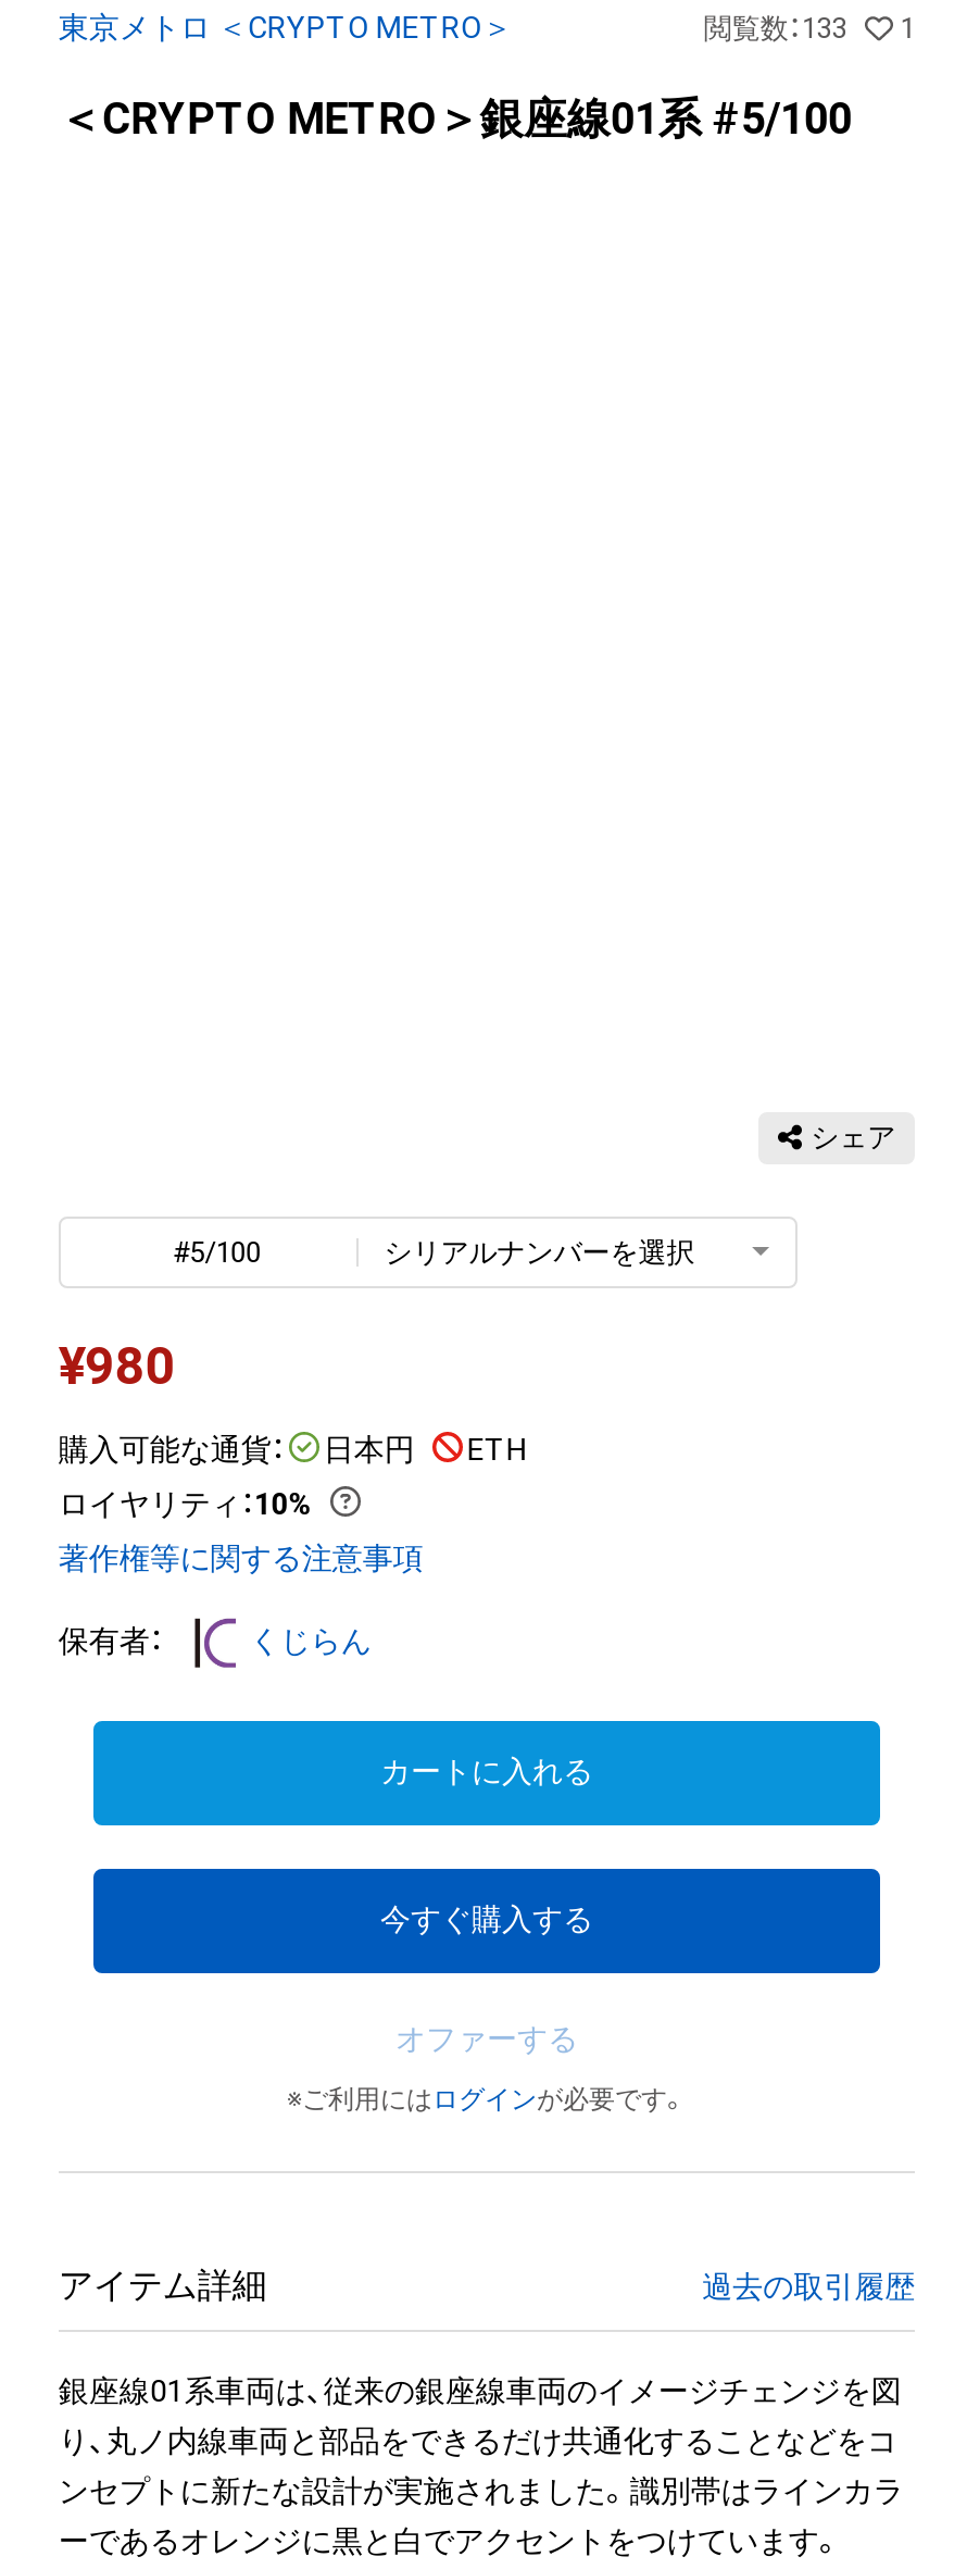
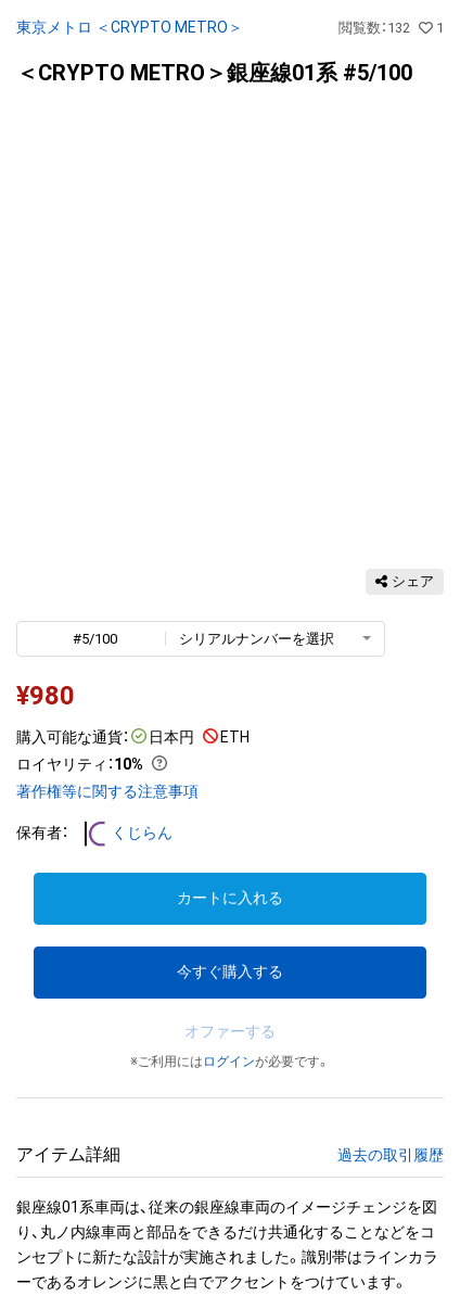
- 閲覧数：133 1
+ 閲覧数：132 1
